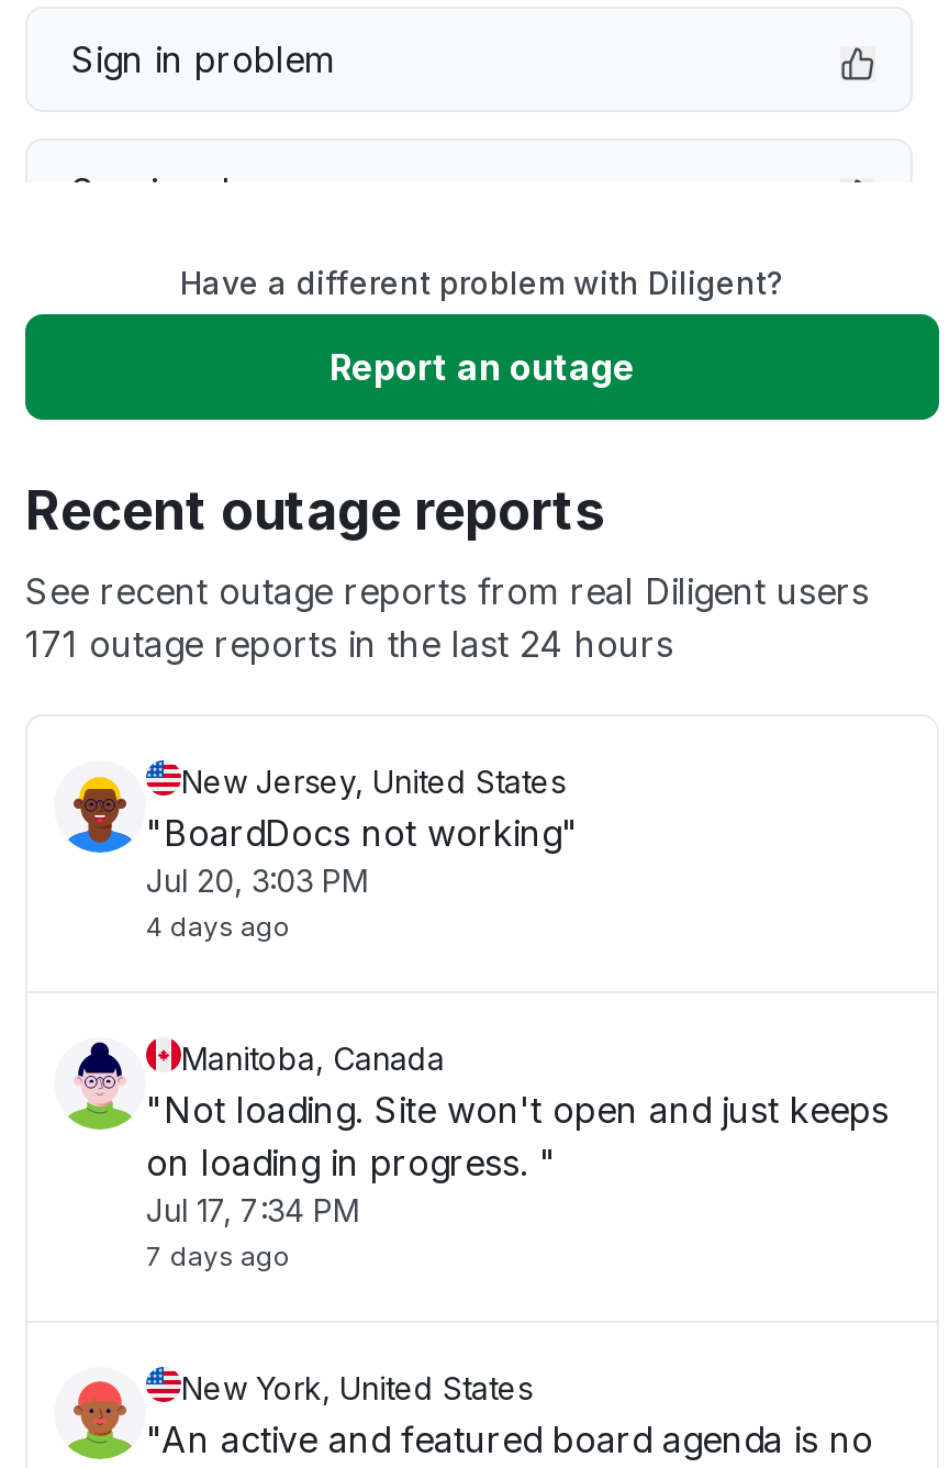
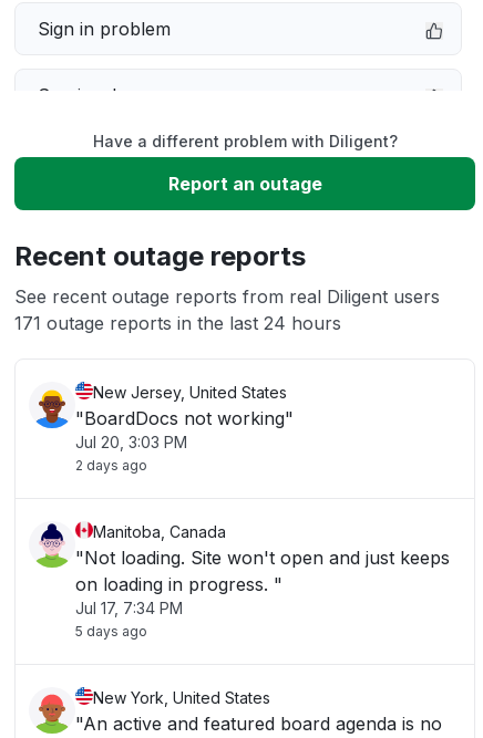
- 4 days ago
+ 2 days ago

- 7 days ago
+ 5 days ago
